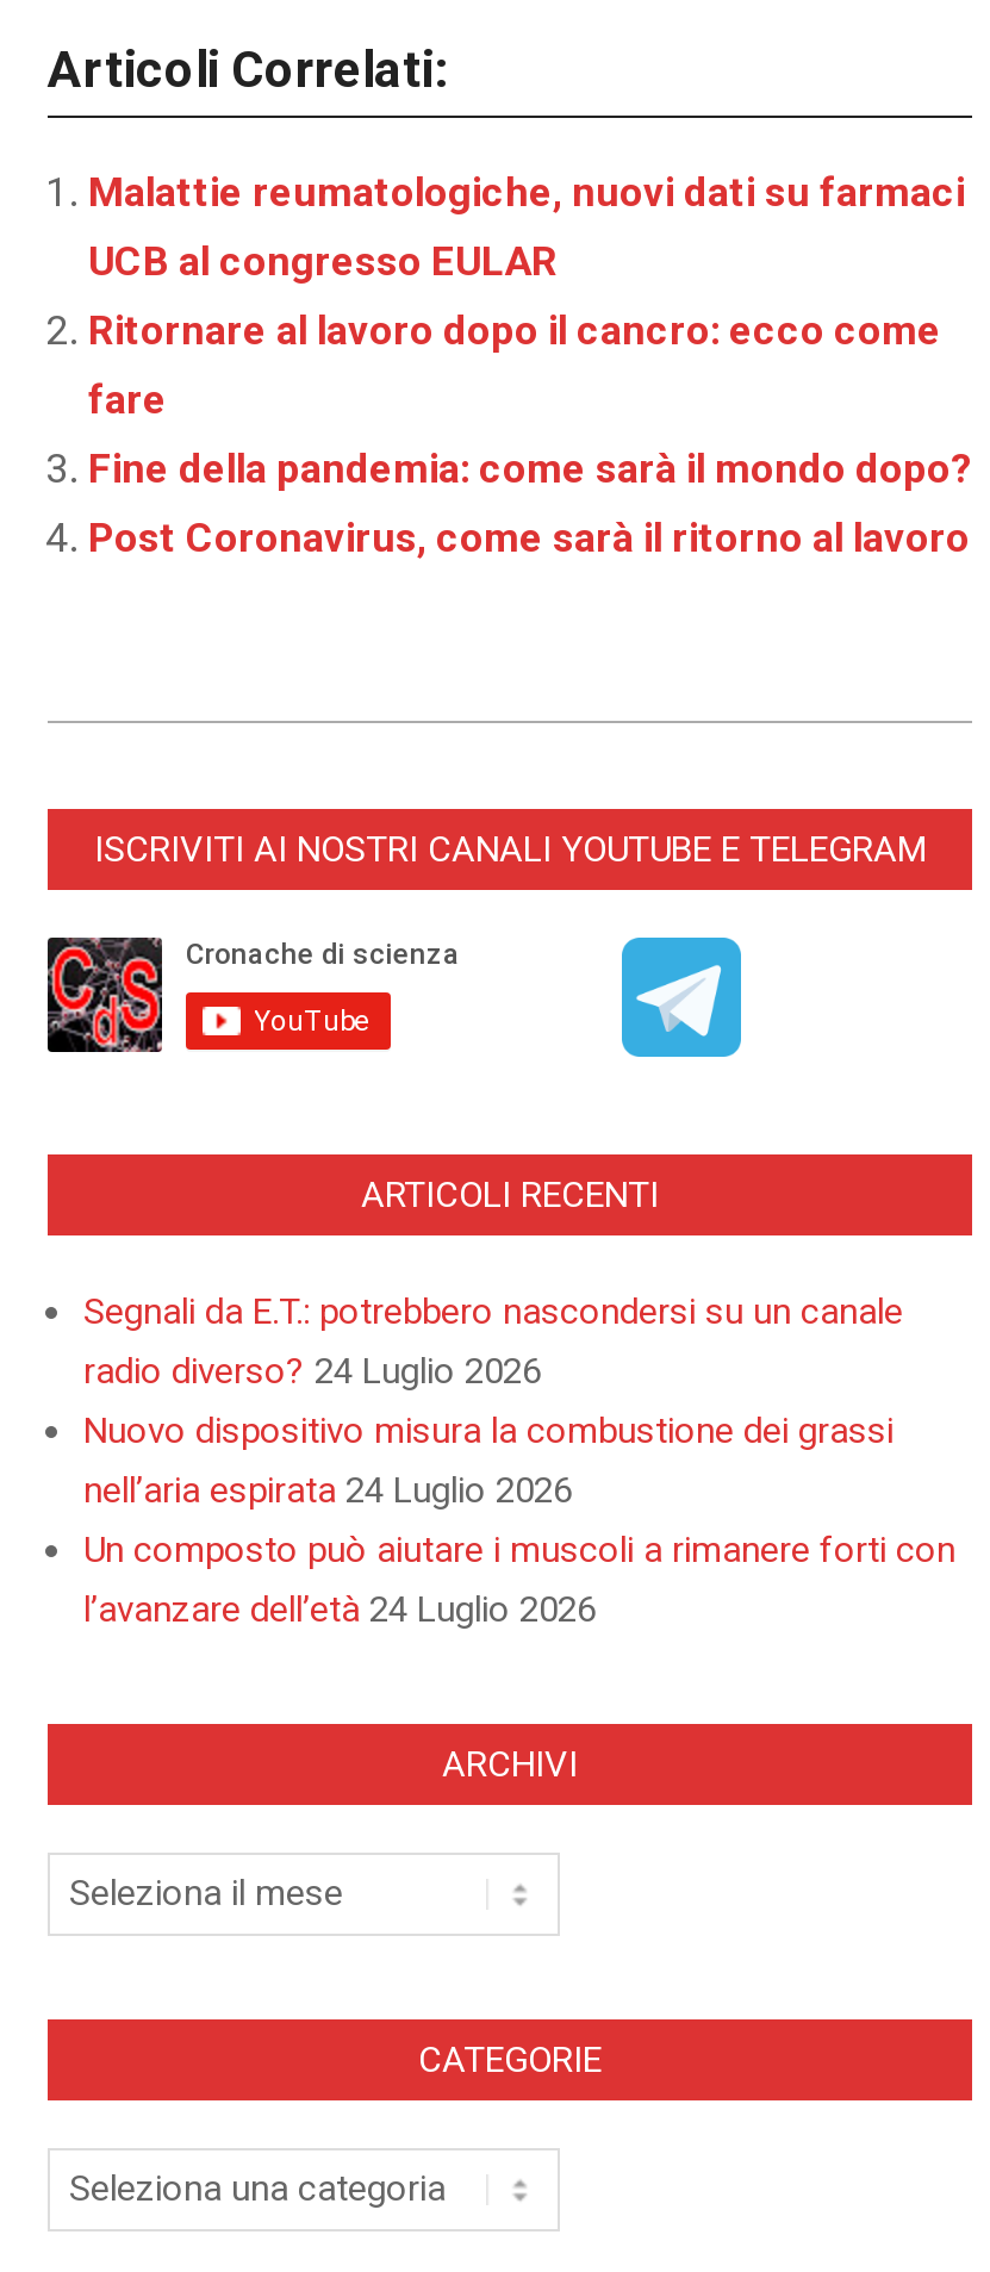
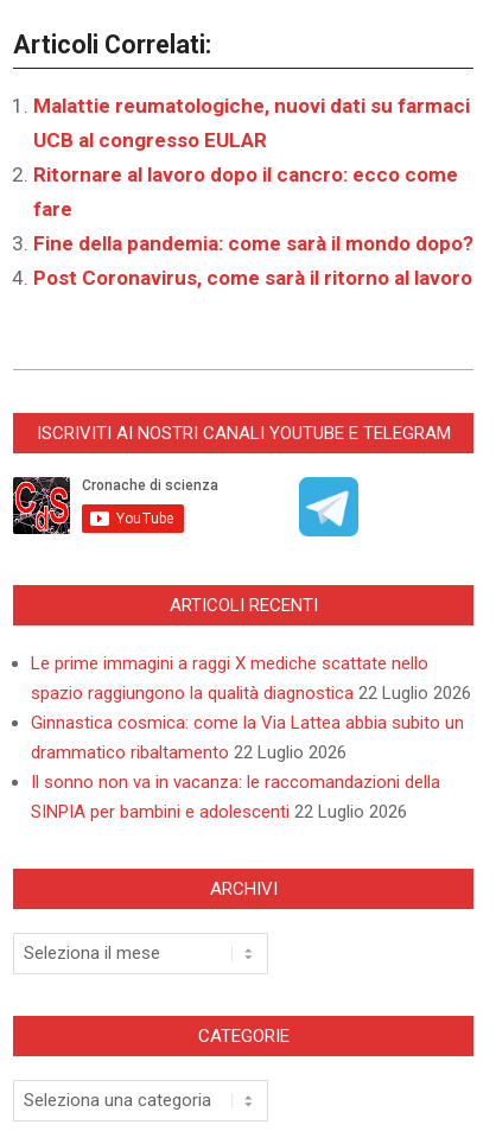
- Segnali da E.T.: potrebbero nascondersi su un canale
- radio diverso? 24 Luglio 2026
- Nuovo dispositivo misura la combustione dei grassi
- nell’aria espirata 24 Luglio 2026
- Un composto può aiutare i muscoli a rimanere forti con
- l’avanzare dell’età 24 Luglio 2026
+ Le prime immagini a raggi X mediche scattate nello
+ spazio raggiungono la qualità diagnostica 22 Luglio 2026
+ Ginnastica cosmica: come la Via Lattea abbia subito un
+ drammatico ribaltamento 22 Luglio 2026
+ Il sonno non va in vacanza: le raccomandazioni della
+ SINPIA per bambini e adolescenti 22 Luglio 2026
